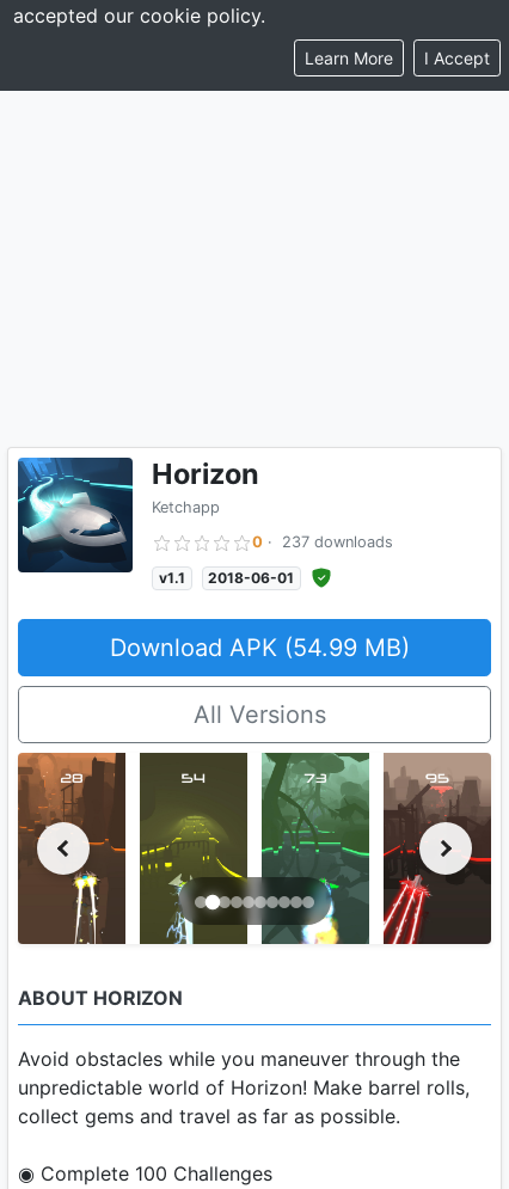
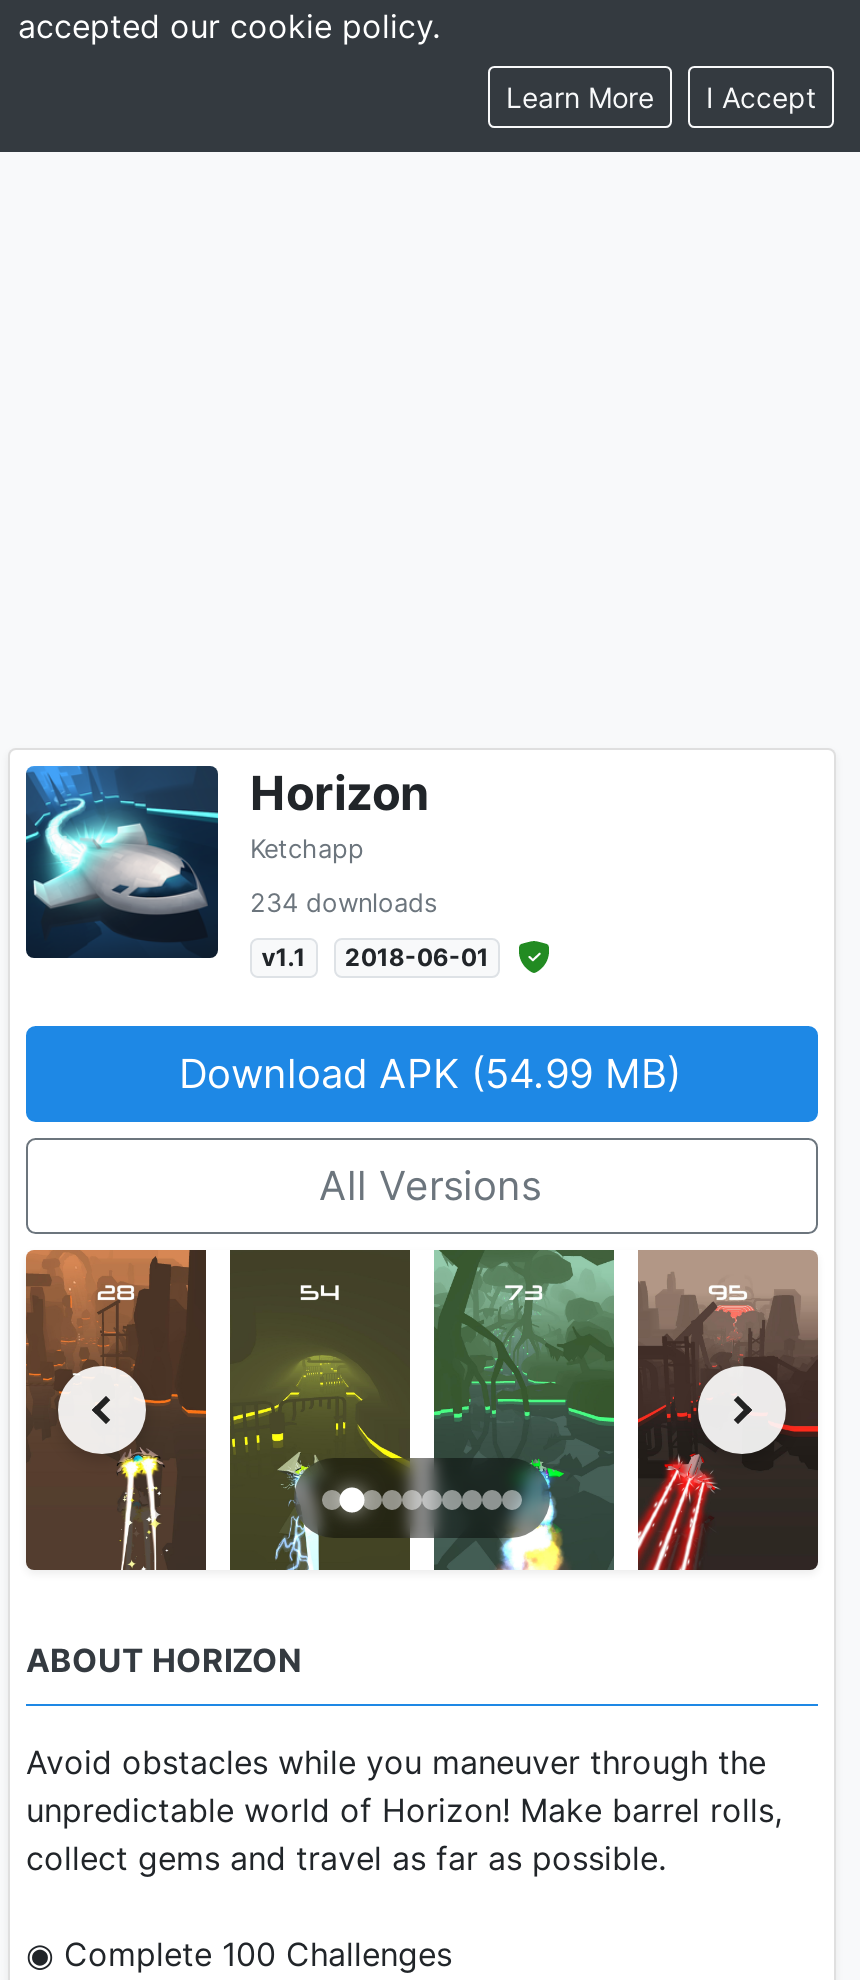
- 0 · 237 downloads
+ 234 downloads
